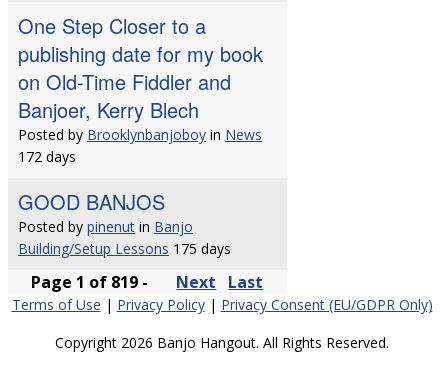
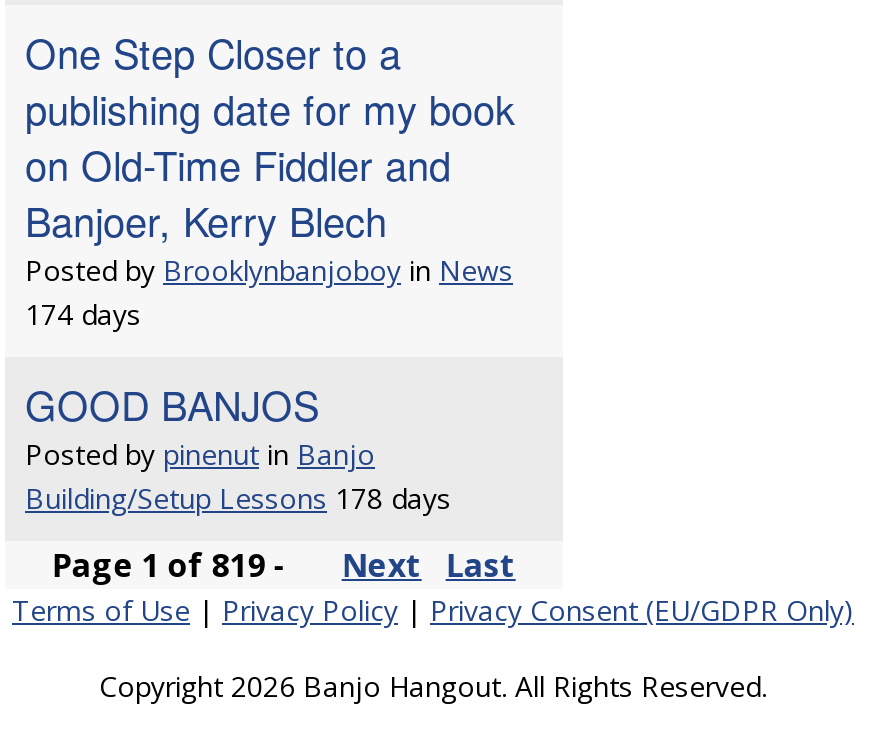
- 172 days
+ 174 days

- Building/Setup Lessons 175 days
+ Building/Setup Lessons 178 days
